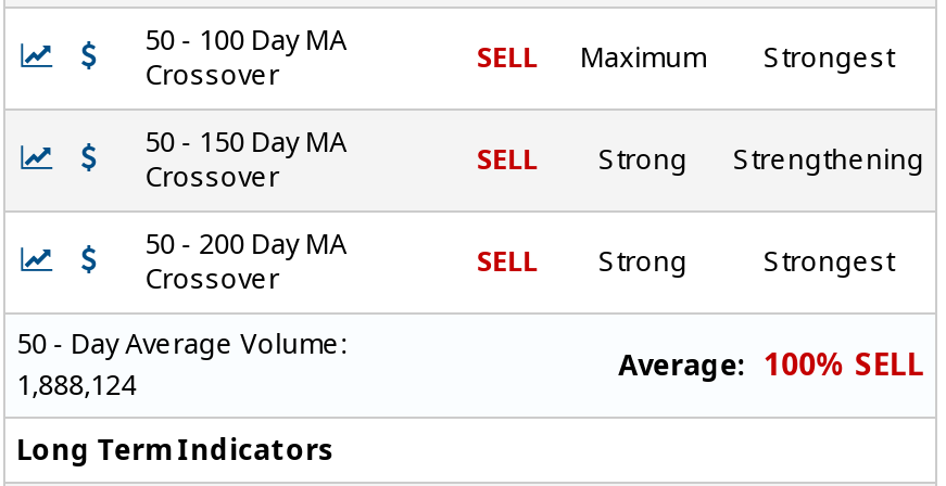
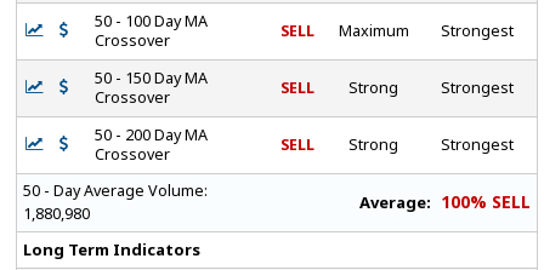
- Strengthening
+ Strongest

- 1,888,124
+ 1,880,980
